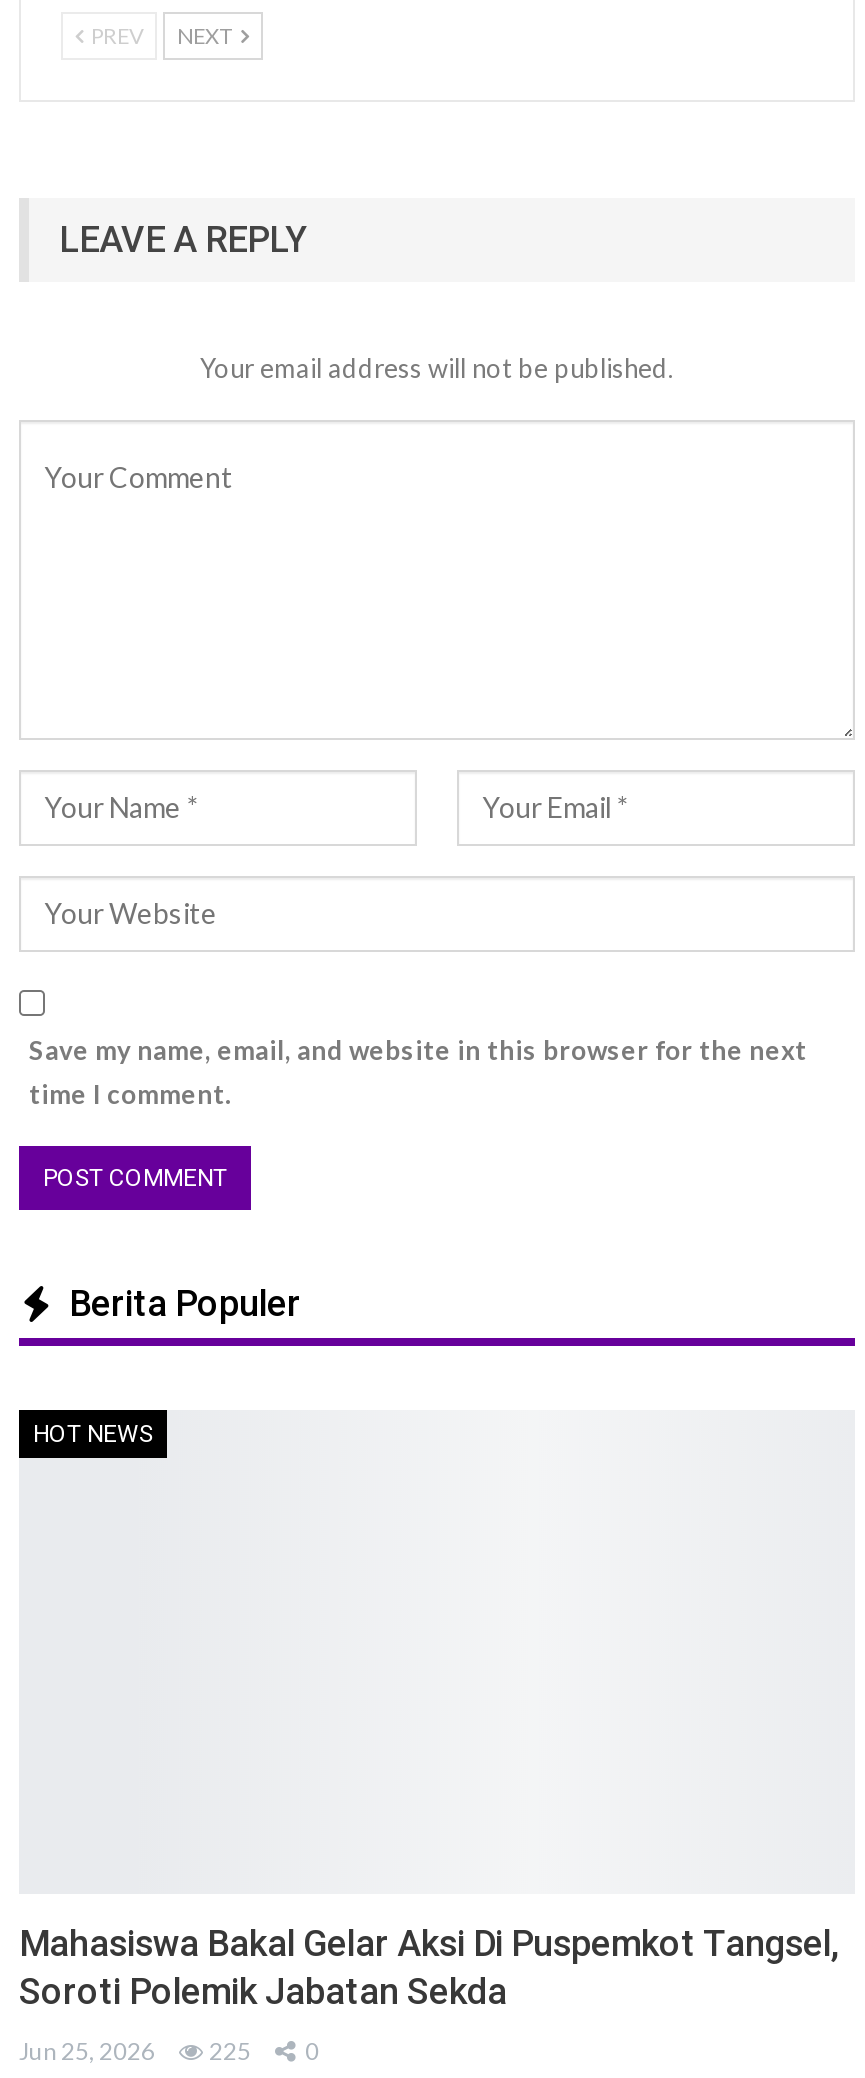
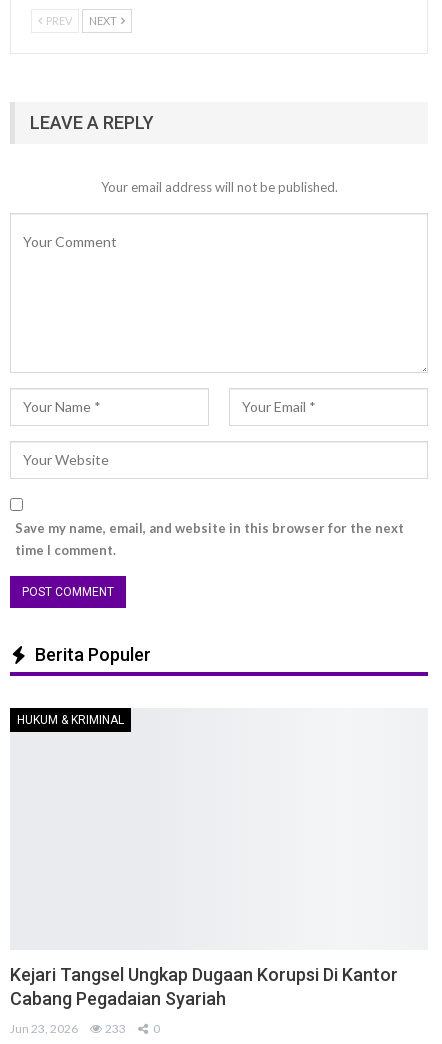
- HOT NEWS
+ HUKUM & KRIMINAL

- Mahasiswa Bakal Gelar Aksi Di Puspemkot Tangsel,
- Soroti Polemik Jabatan Sekda
+ Kejari Tangsel Ungkap Dugaan Korupsi Di Kantor
+ Cabang Pegadaian Syariah

- Jun 25, 2026
- 225
+ Jun 23, 2026
+ 233
